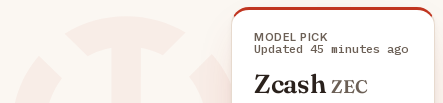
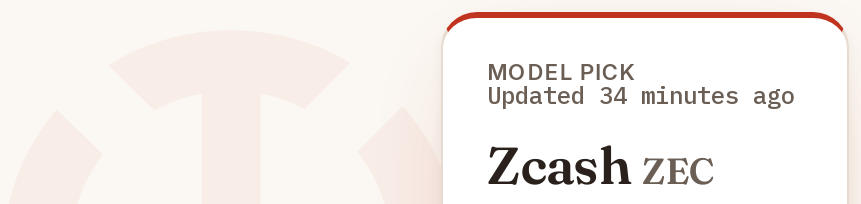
- Updated 45 minutes ago
+ Updated 34 minutes ago
